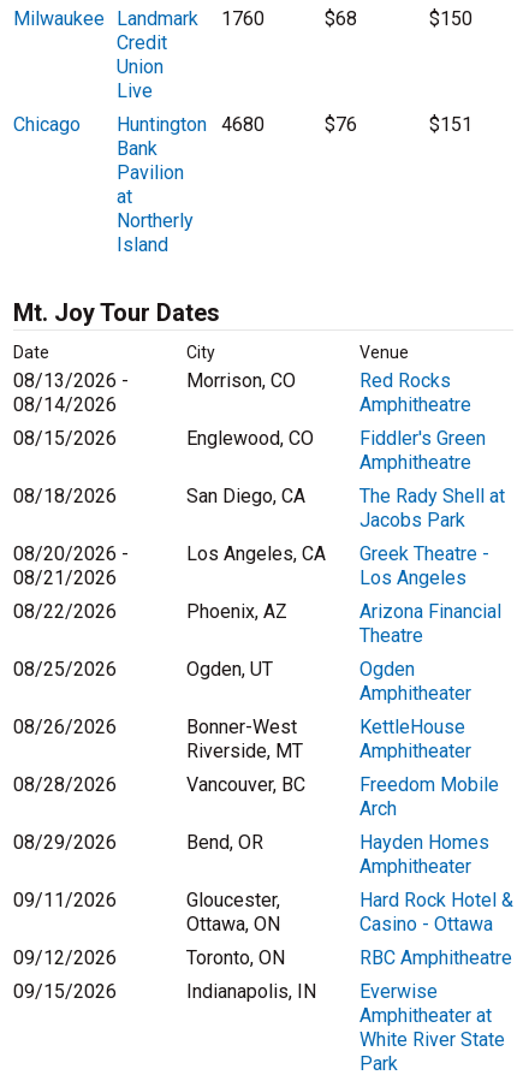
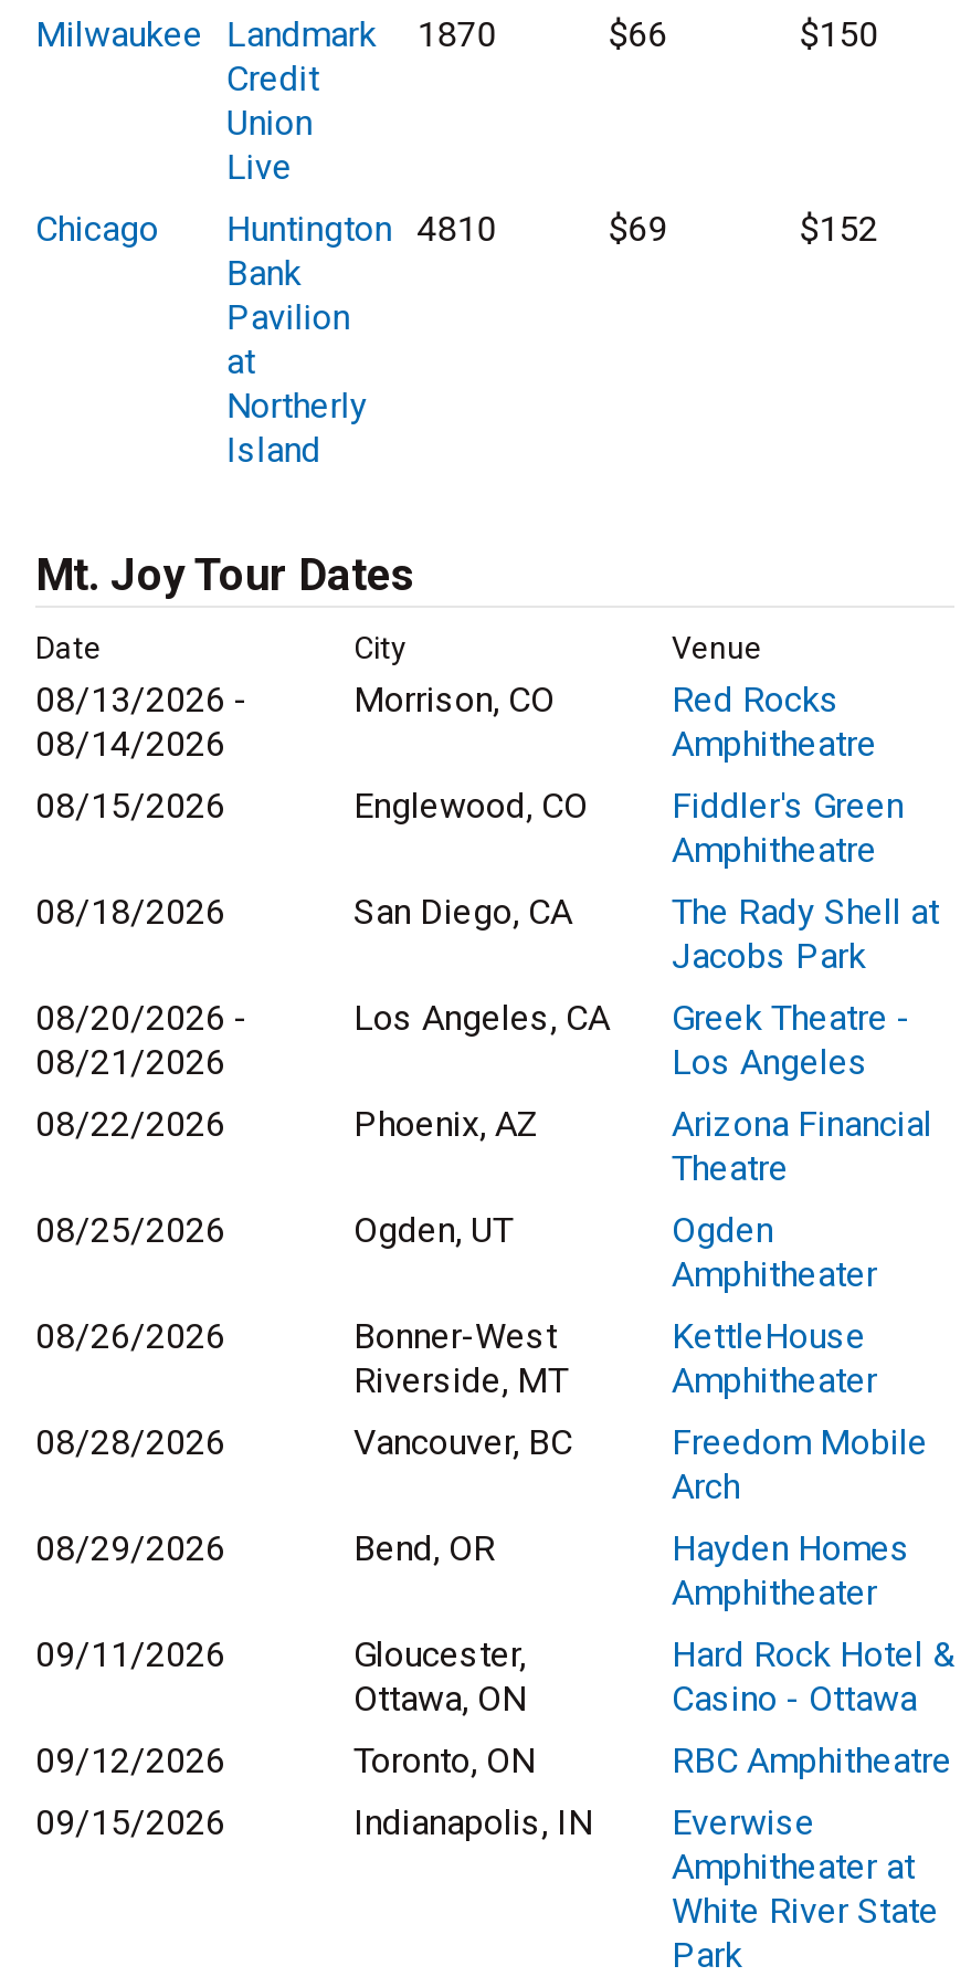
- Milwaukee Landmark 1760
+ Milwaukee Landmark 1870

- $68
+ $66

- Chicago Huntington 4680
+ Chicago Huntington 4810

- $76
+ $69

- $151
+ $152
